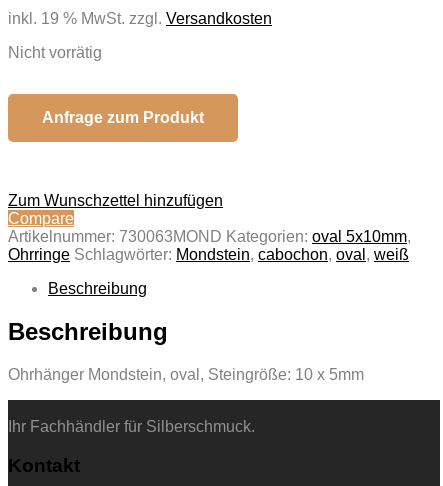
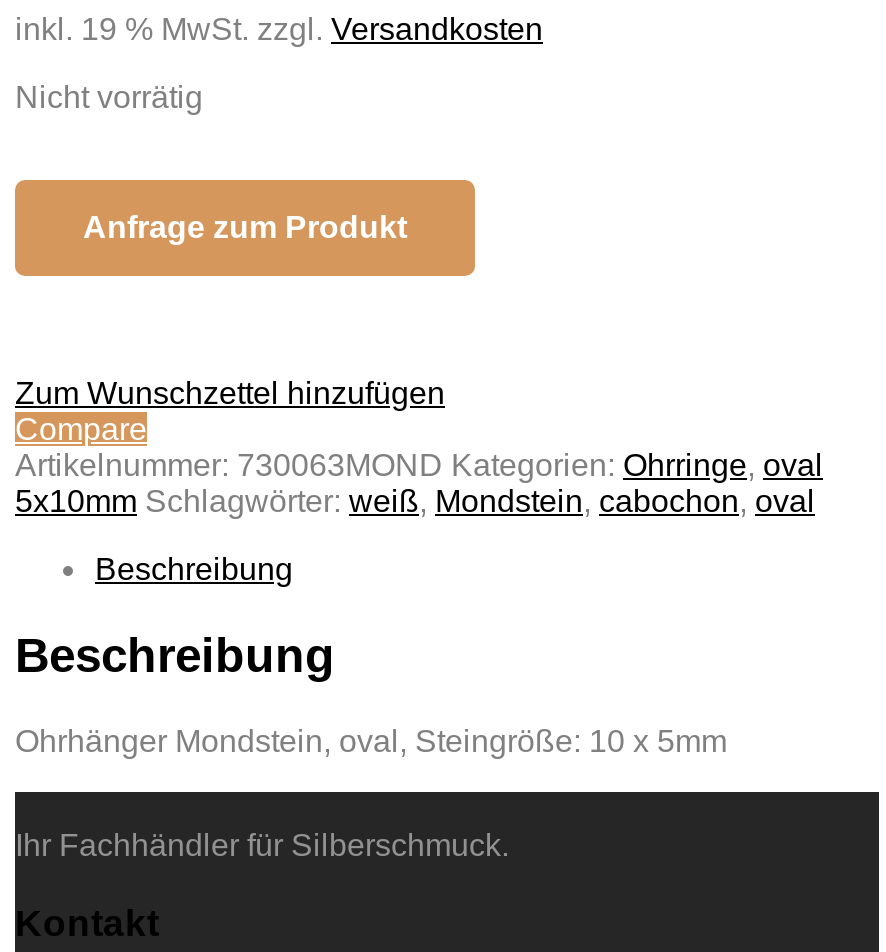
- Artikelnummer: 730063MOND Kategorien: oval 5x10mm,
+ Artikelnummer: 730063MOND Kategorien: Ohrringe, oval

- Ohrringe Schlagwörter: Mondstein, cabochon, oval, weiß
+ 5x10mm Schlagwörter: weiß, Mondstein, cabochon, oval
